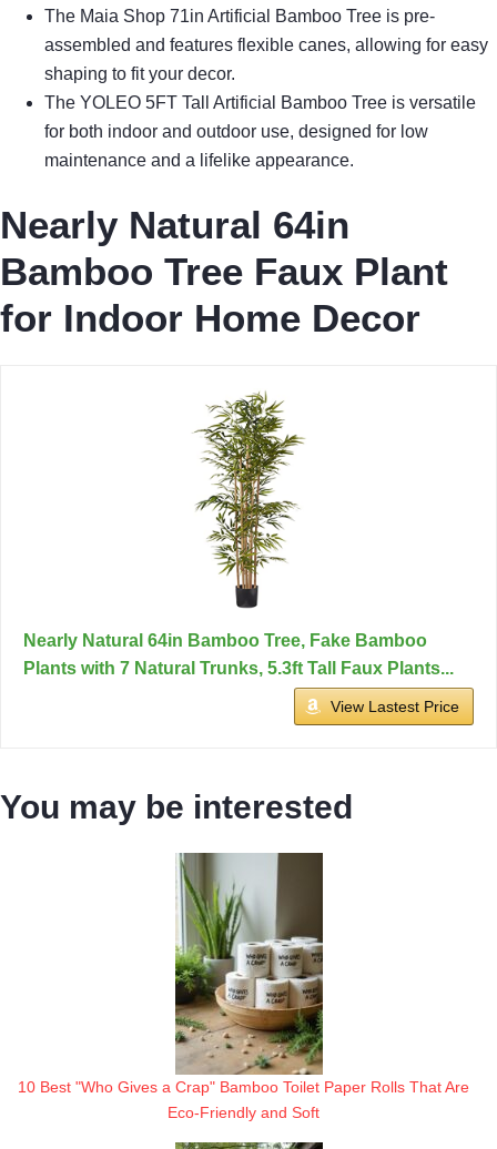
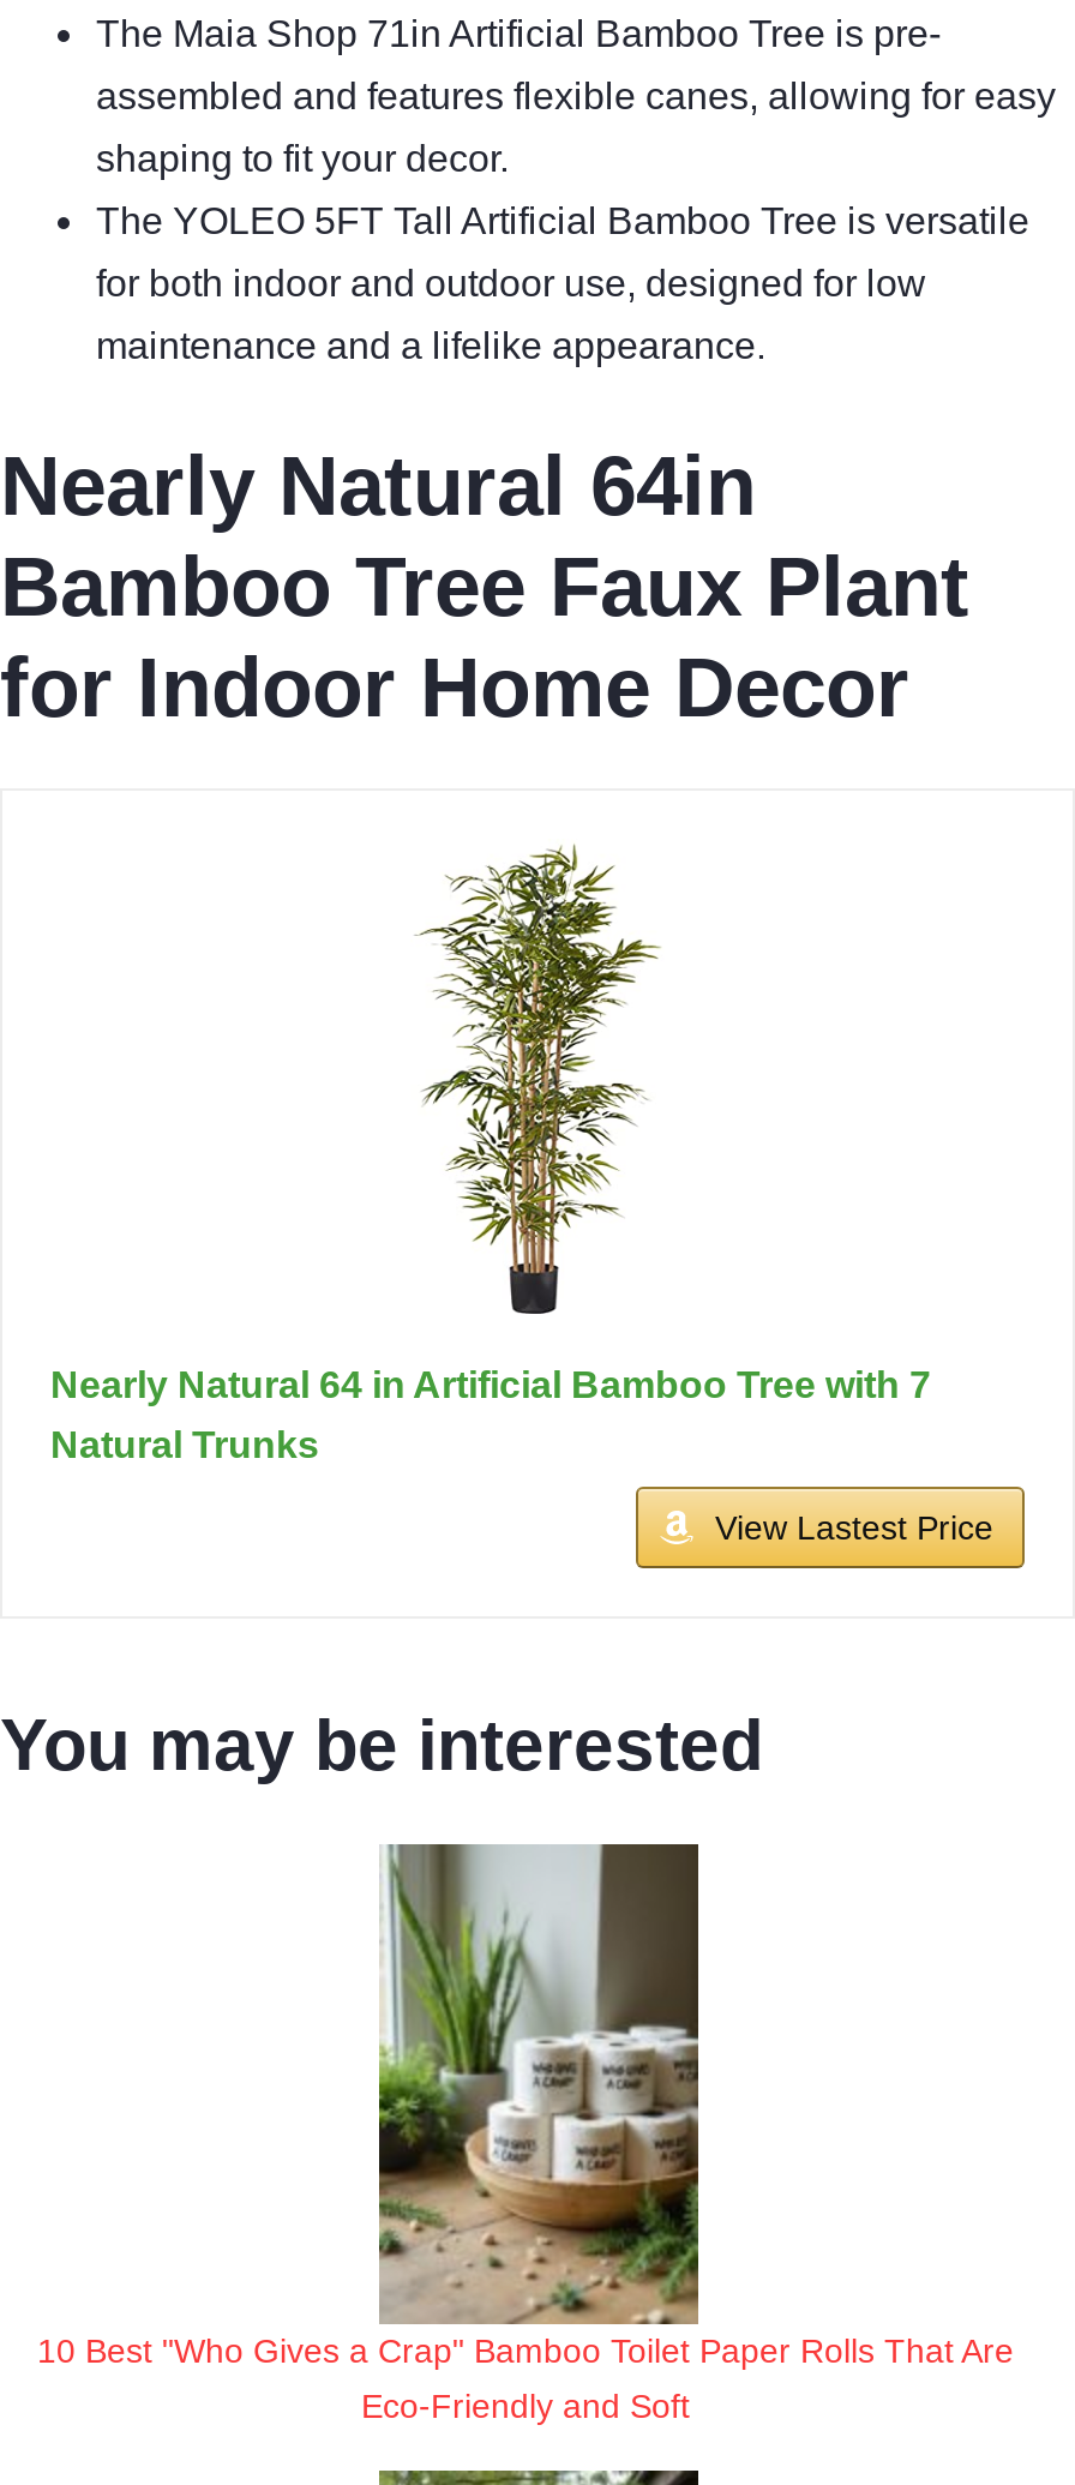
- Nearly Natural 64in Bamboo Tree, Fake Bamboo
+ Nearly Natural 64 in Artificial Bamboo Tree with 7

- Plants with 7 Natural Trunks, 5.3ft Tall Faux Plants...
+ Natural Trunks
